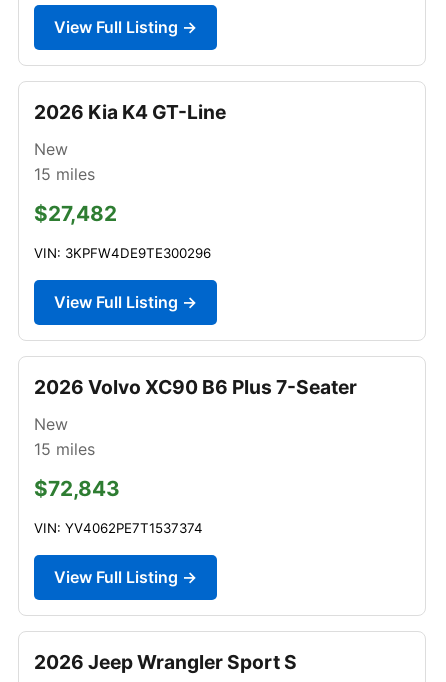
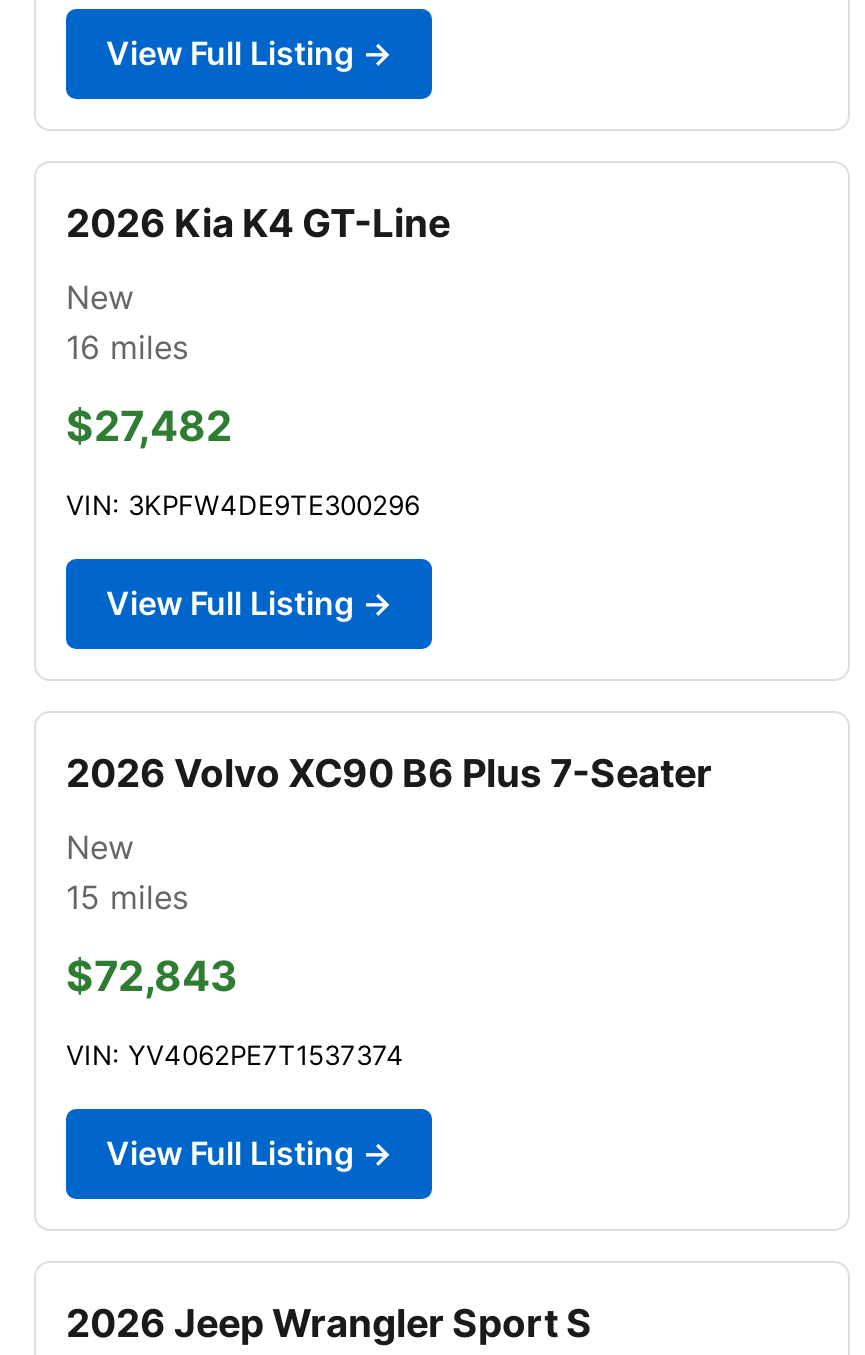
- 15 miles
+ 16 miles
